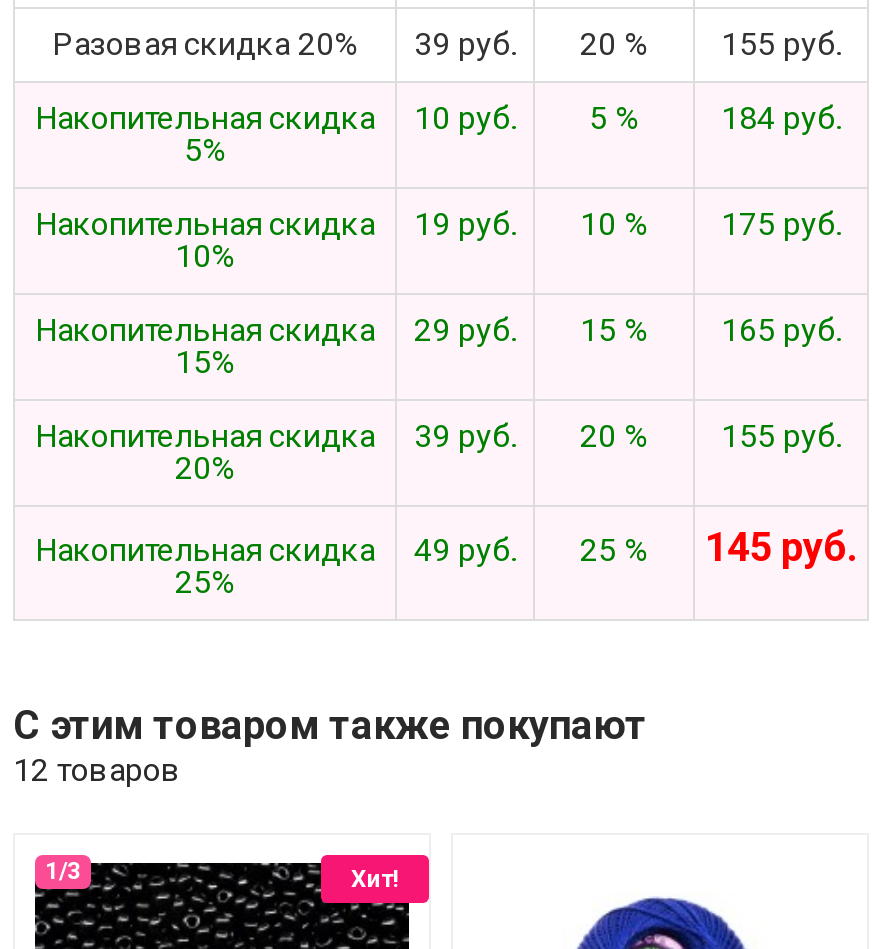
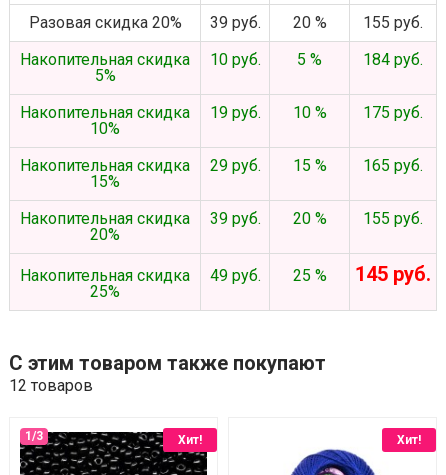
+ Хит!
